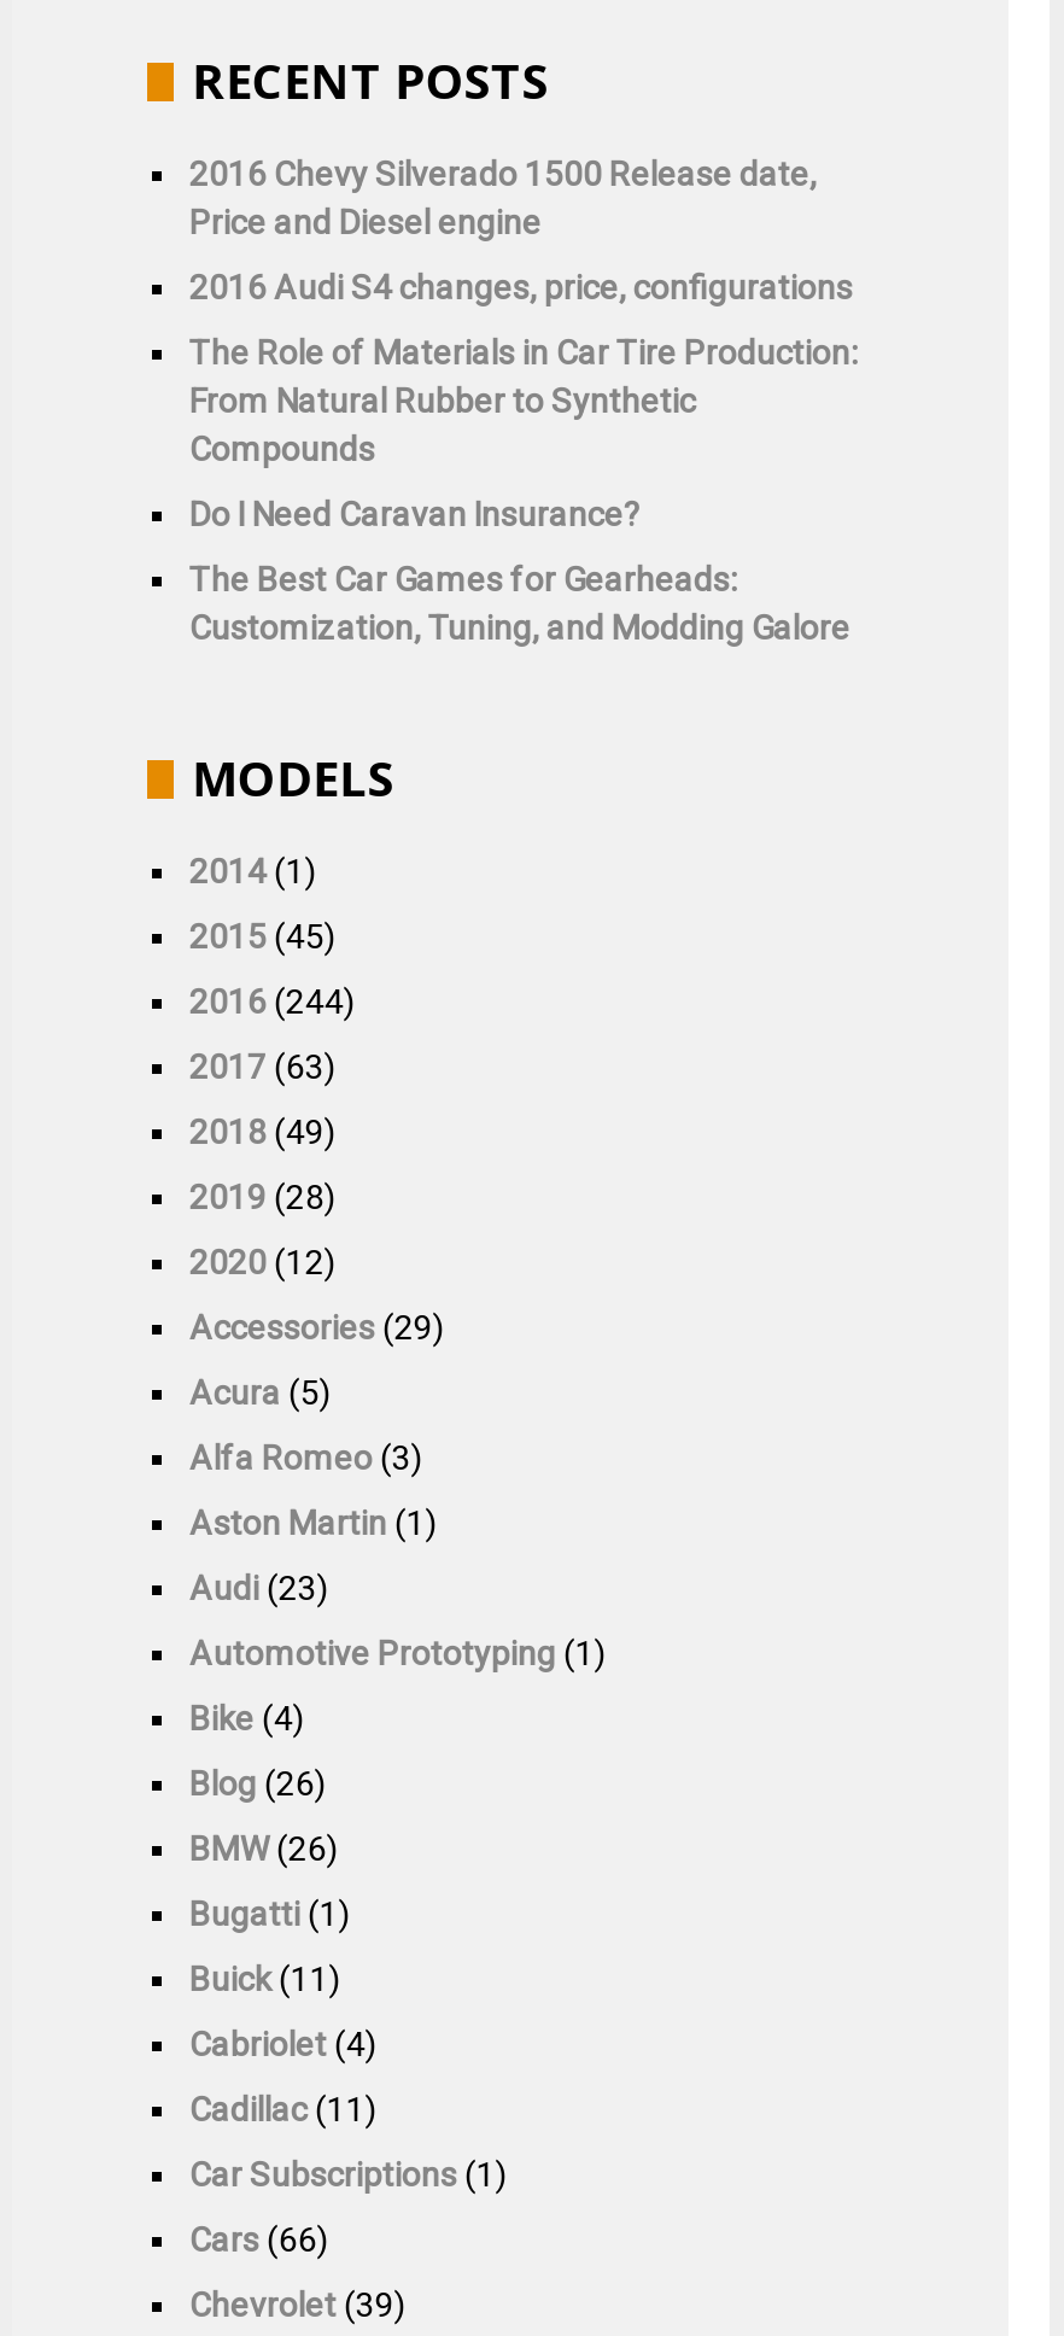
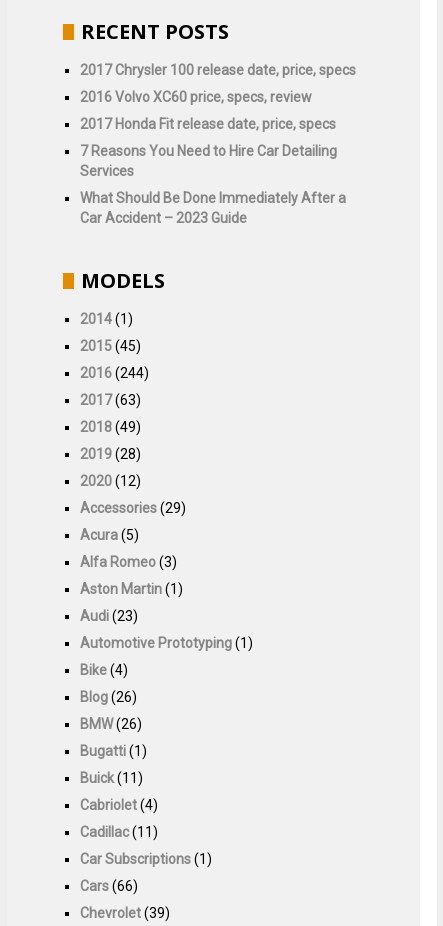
- 2016 Chevy Silverado 1500 Release date,
- Price and Diesel engine
+ 2017 Chrysler 100 release date, price, specs

- 2016 Audi S4 changes, price, configurations
+ 2016 Volvo XC60 price, specs, review

- The Role of Materials in Car Tire Production:
- From Natural Rubber to Synthetic
- Compounds
+ 2017 Honda Fit release date, price, specs

- Do I Need Caravan Insurance?
+ 7 Reasons You Need to Hire Car Detailing
+ Services

- The Best Car Games for Gearheads:
- Customization, Tuning, and Modding Galore
+ What Should Be Done Immediately After a
+ Car Accident – 2023 Guide
